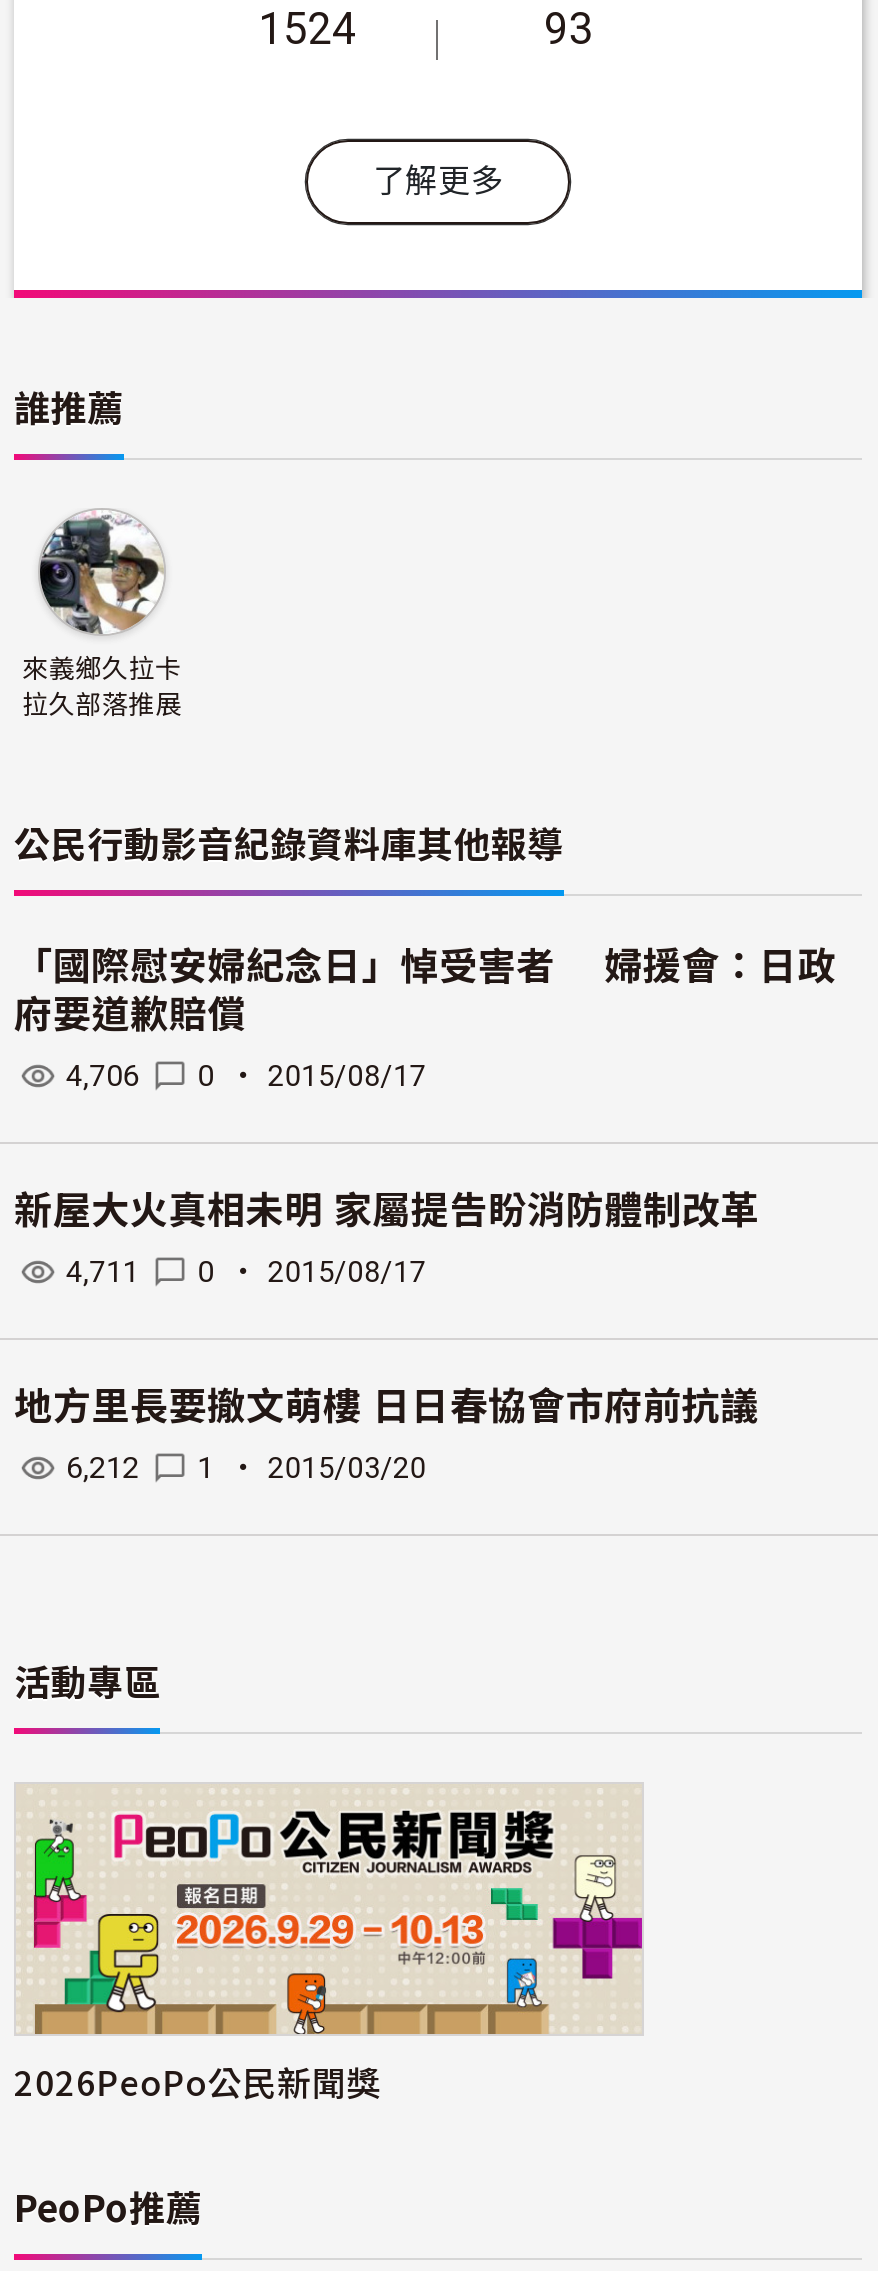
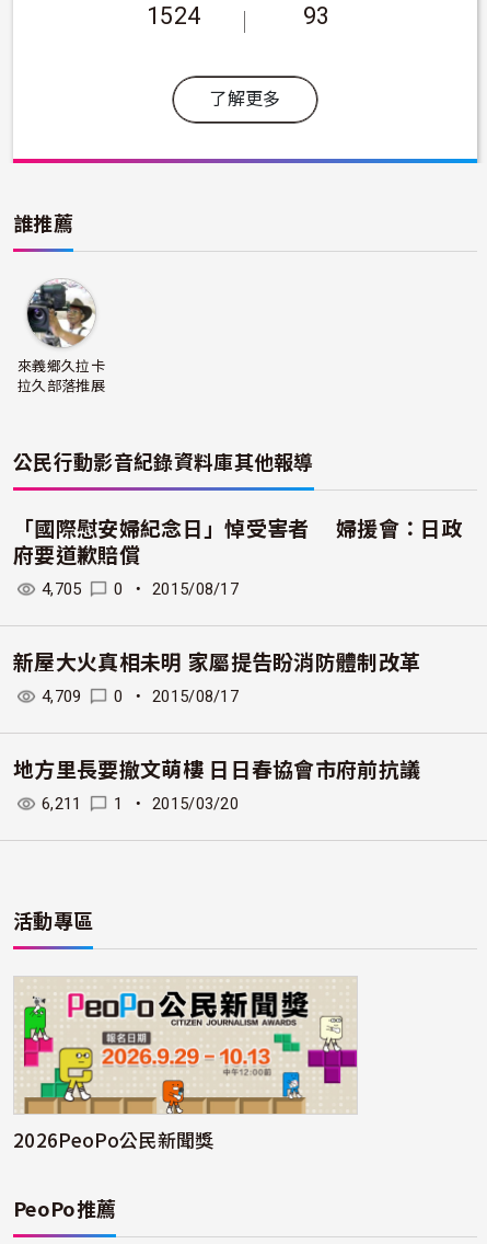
- 4,706 0 ・2015/08/17
+ 4,705 0 ・2015/08/17

- 4,711 0 ・2015/08/17
+ 4,709 0 ・2015/08/17

- 6,212 1 ・2015/03/20
+ 6,211 1 ・2015/03/20
